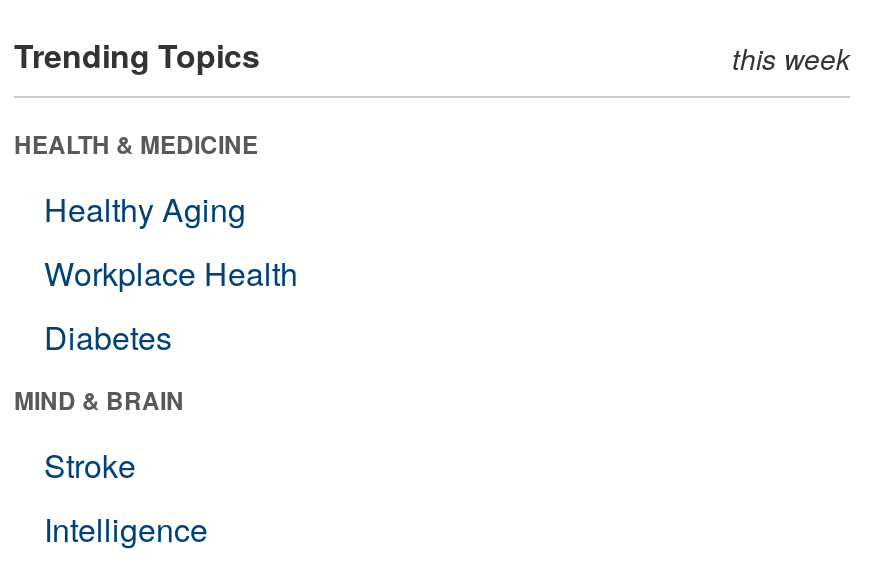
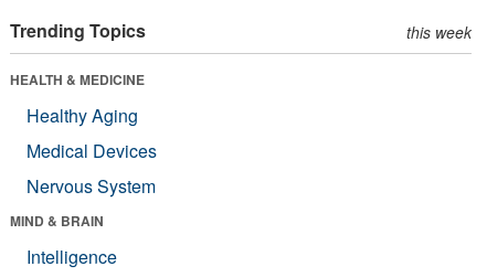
- Workplace Health
- Diabetes
+ Medical Devices
+ Nervous System

- Stroke
